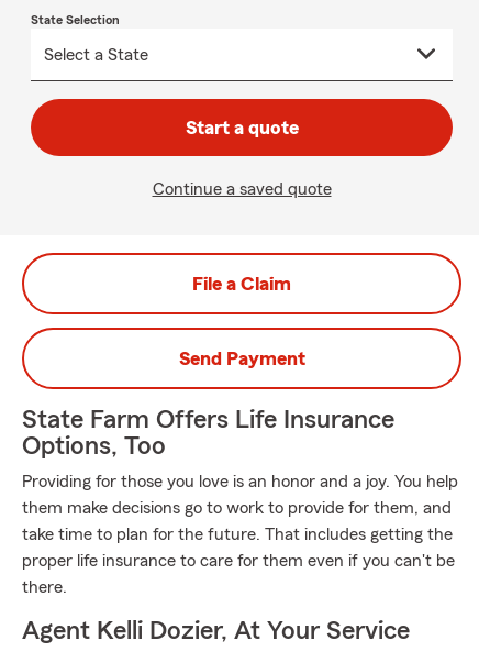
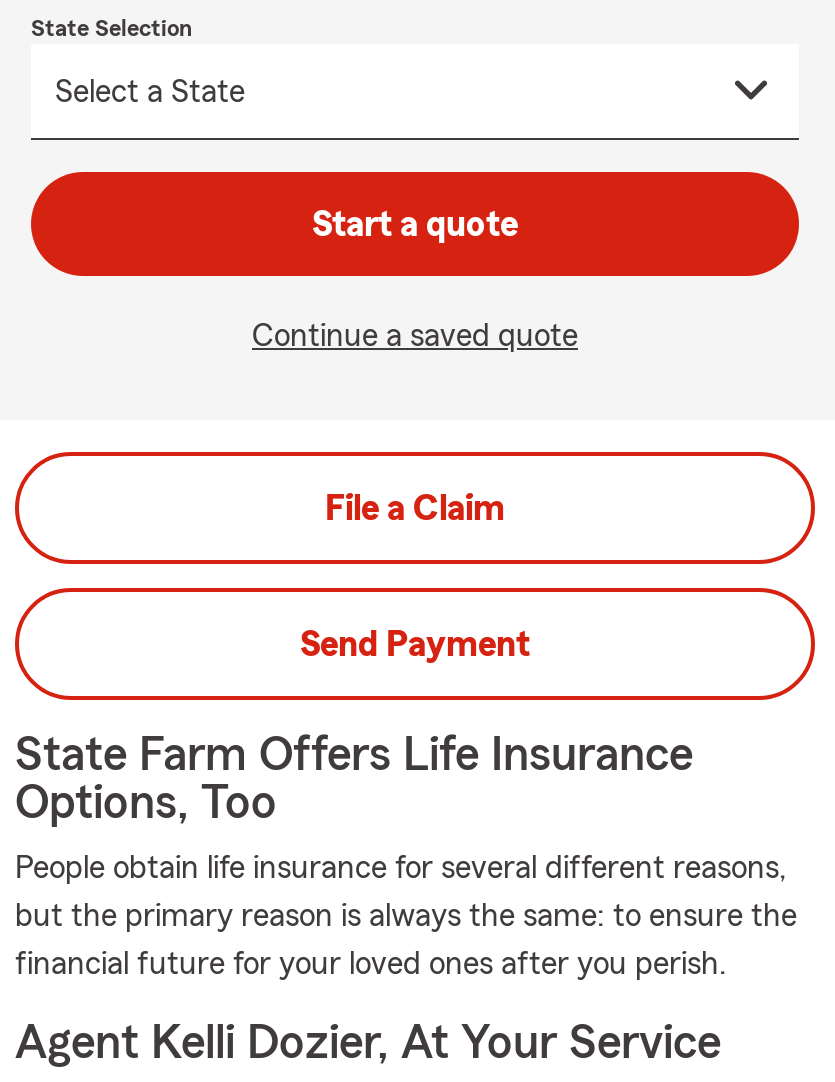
- Providing for those you love is an honor and a joy. You help
- them make decisions go to work to provide for them, and
- take time to plan for the future. That includes getting the
- proper life insurance to care for them even if you can't be
- there.
+ People obtain life insurance for several different reasons,
+ but the primary reason is always the same: to ensure the
+ financial future for your loved ones after you perish.
